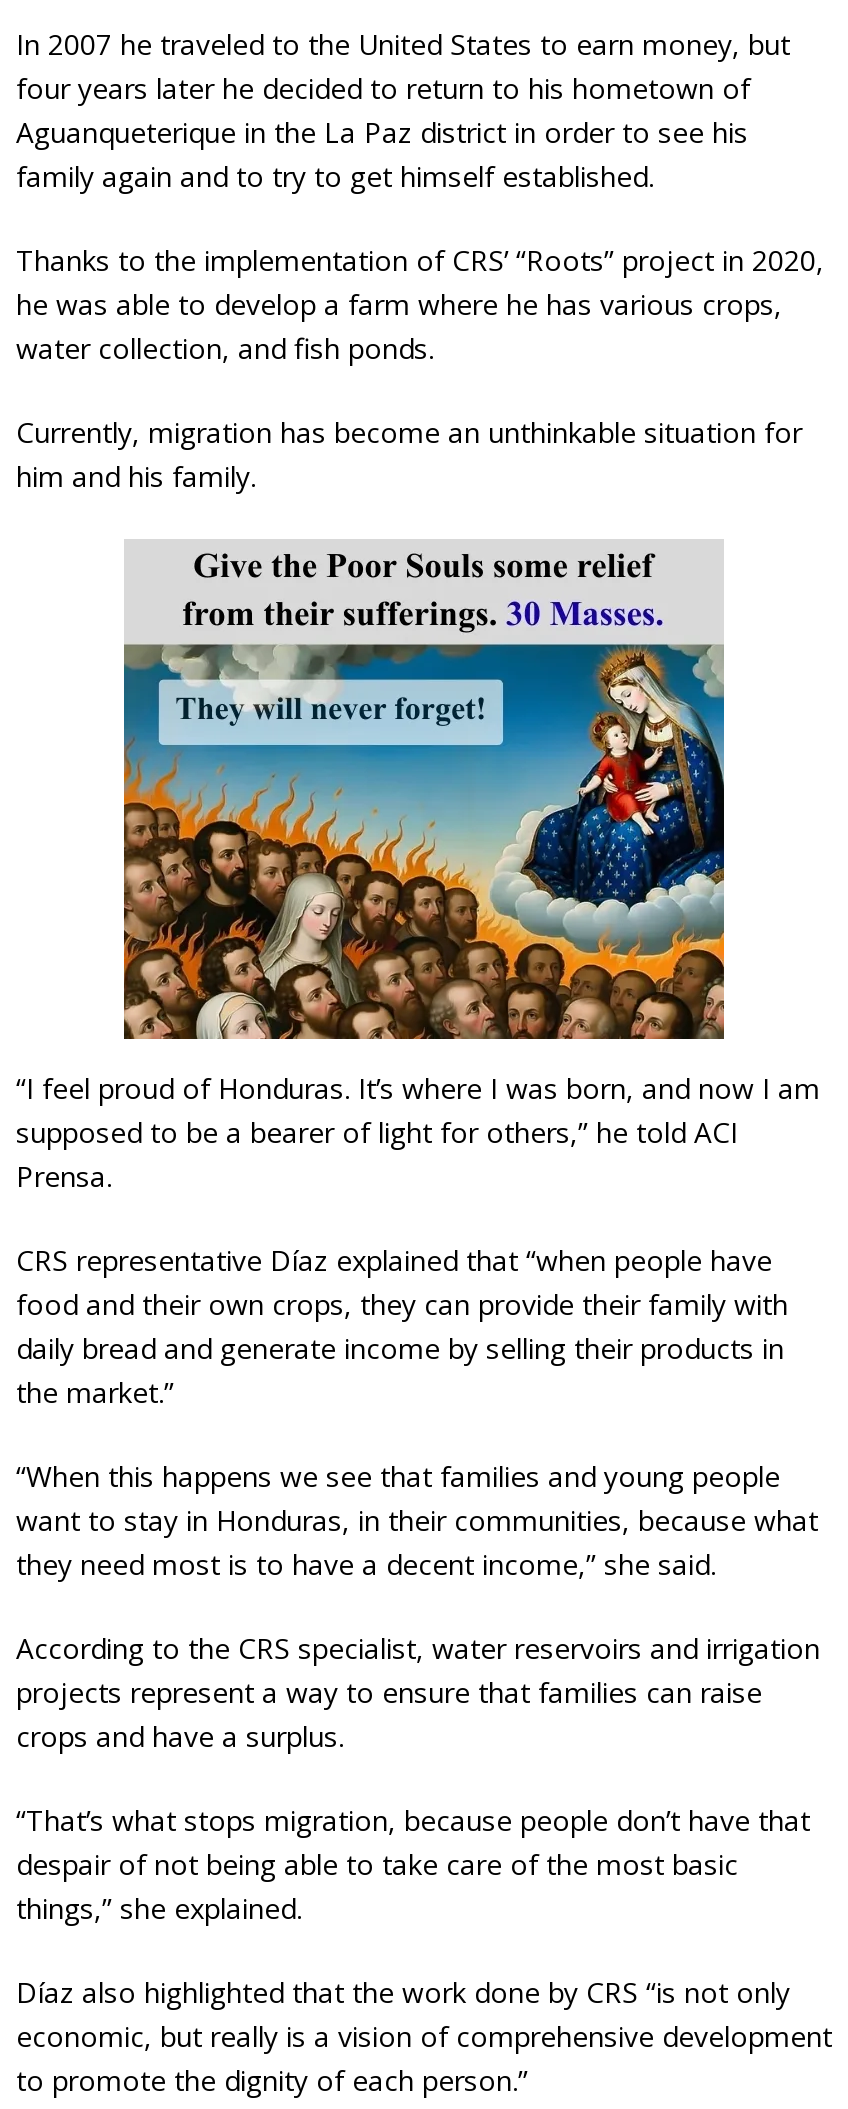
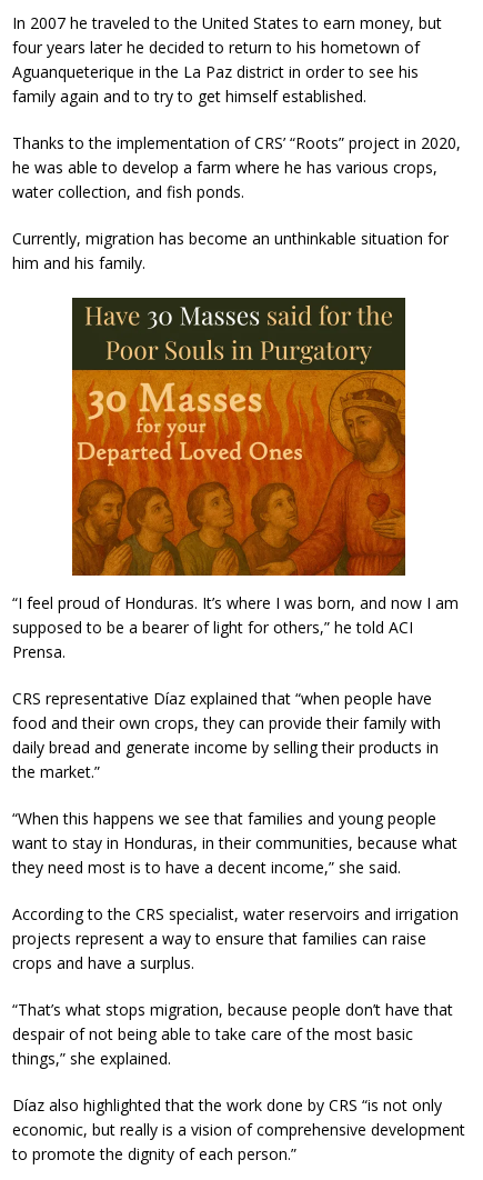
- [image]
+ [image]
